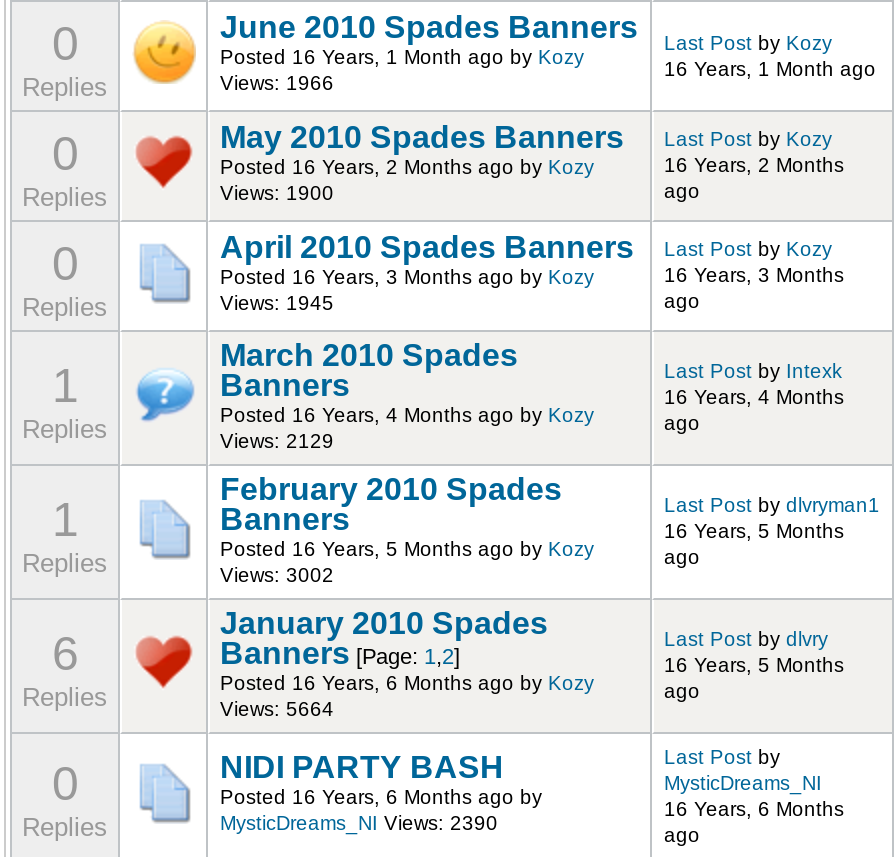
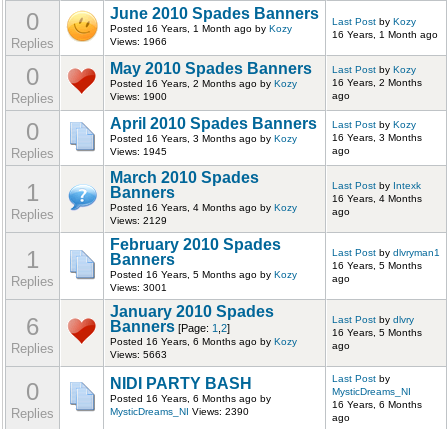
- Views: 3002
+ Views: 3001

- Views: 5664
+ Views: 5663
